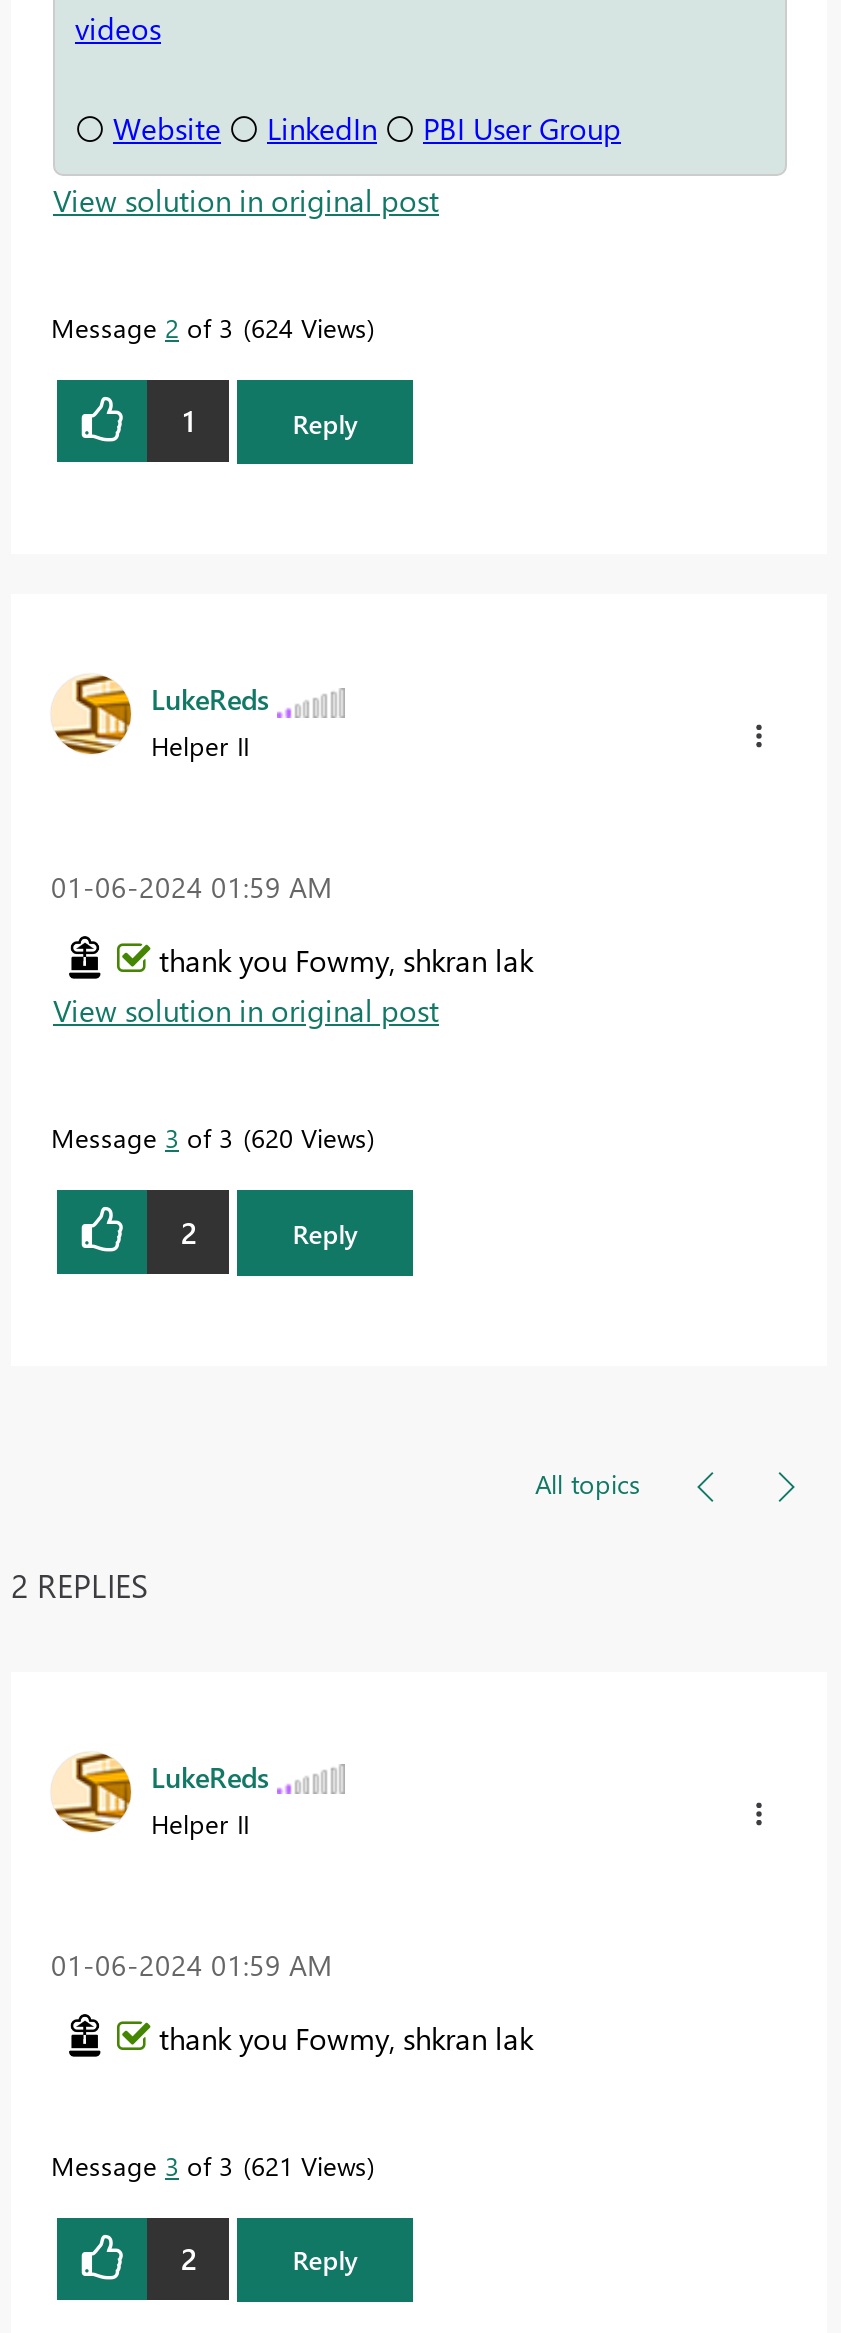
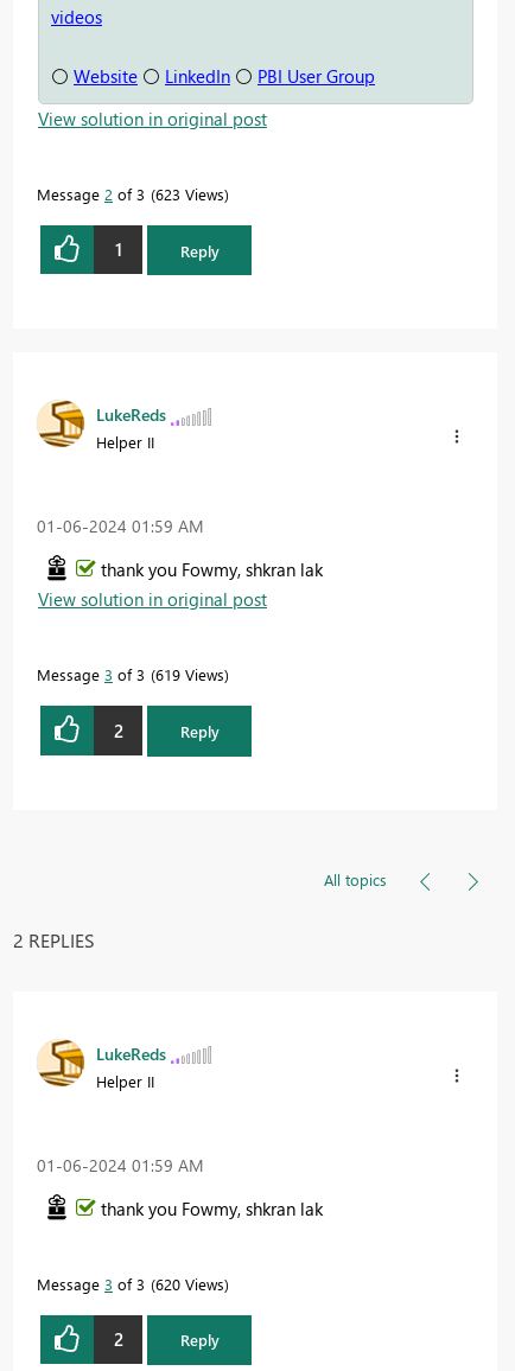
- Message 2 of 3 624 Views
+ Message 2 of 3 623 Views

+ Message 3 of 3 619 Views

moved down: Message 3 of 3 620 Views

- Message 3 of 3 621 Views
